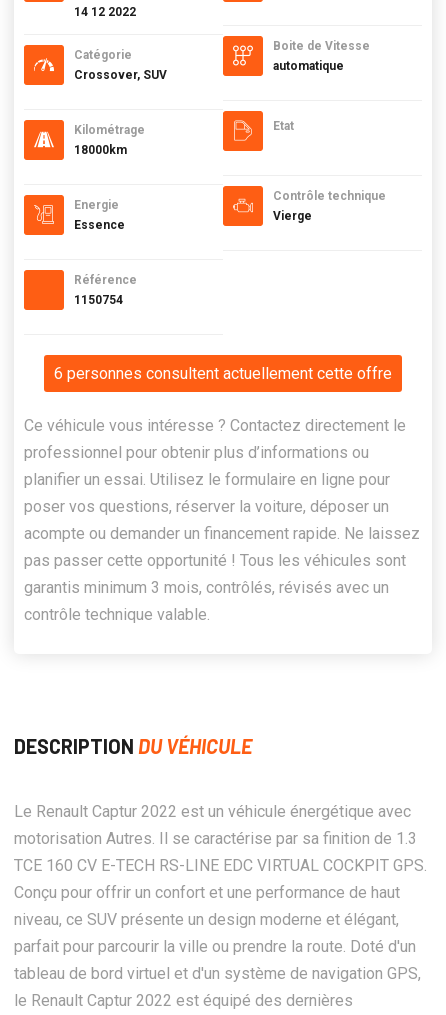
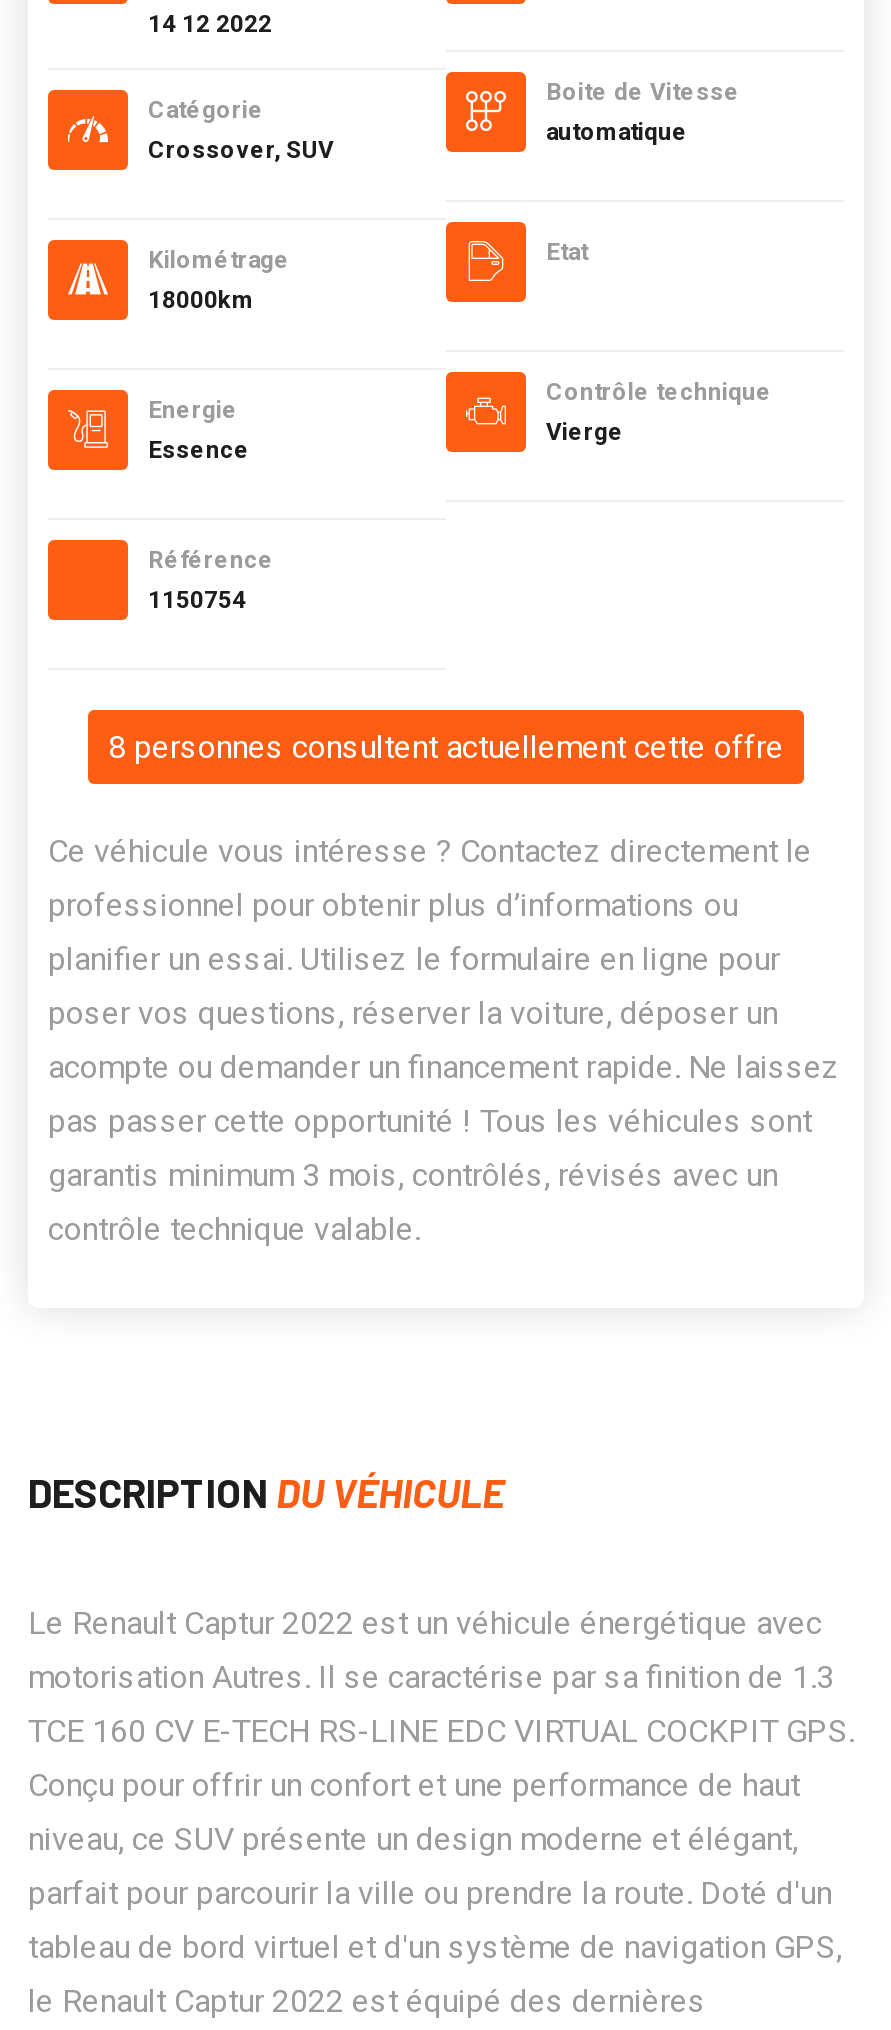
- 6 personnes consultent actuellement cette offre
+ 8 personnes consultent actuellement cette offre
